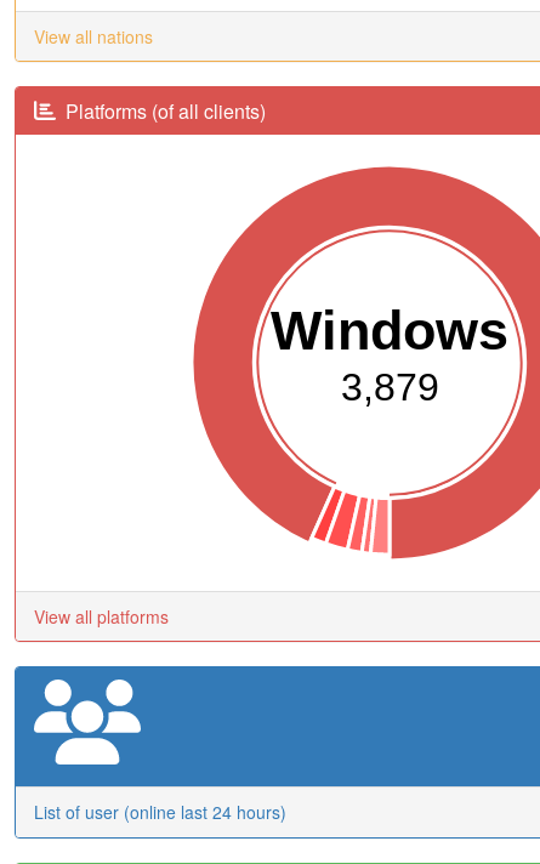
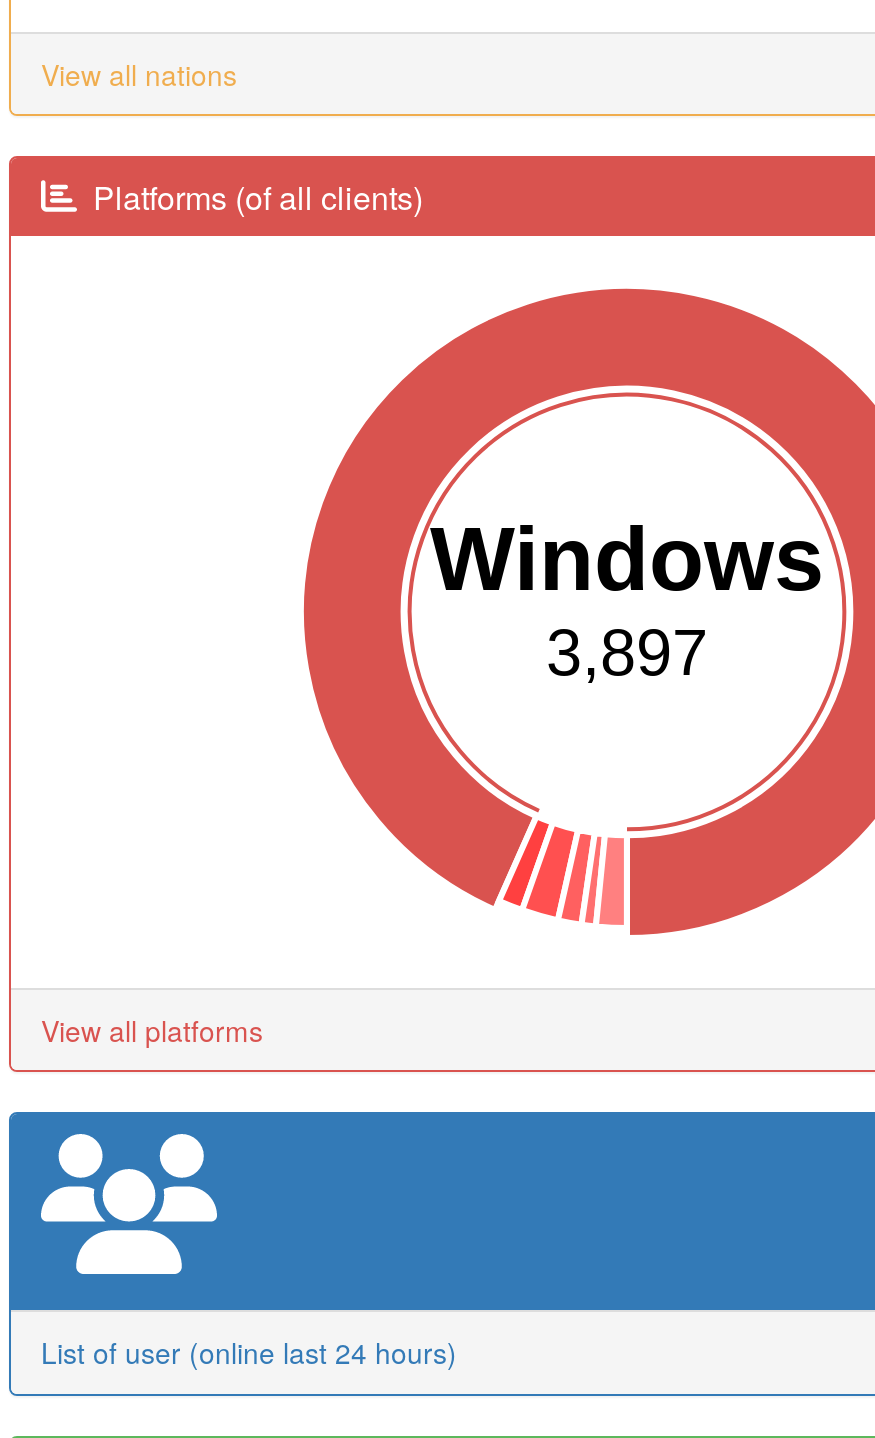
- 3,879
+ 3,897
